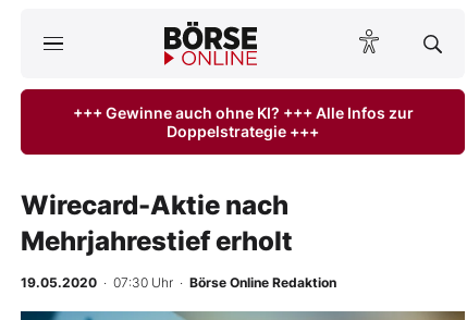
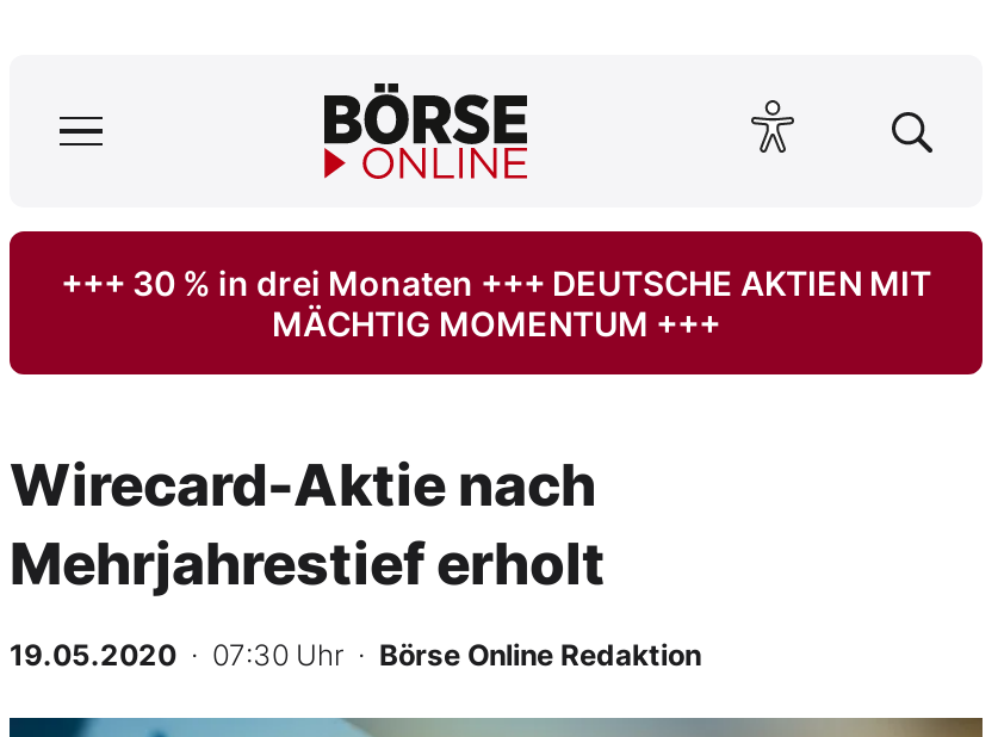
- +++ Gewinne auch ohne KI? +++ Alle Infos zur
- Doppelstrategie +++
+ +++ 30 % in drei Monaten +++ DEUTSCHE AKTIEN MIT
+ MÄCHTIG MOMENTUM +++
